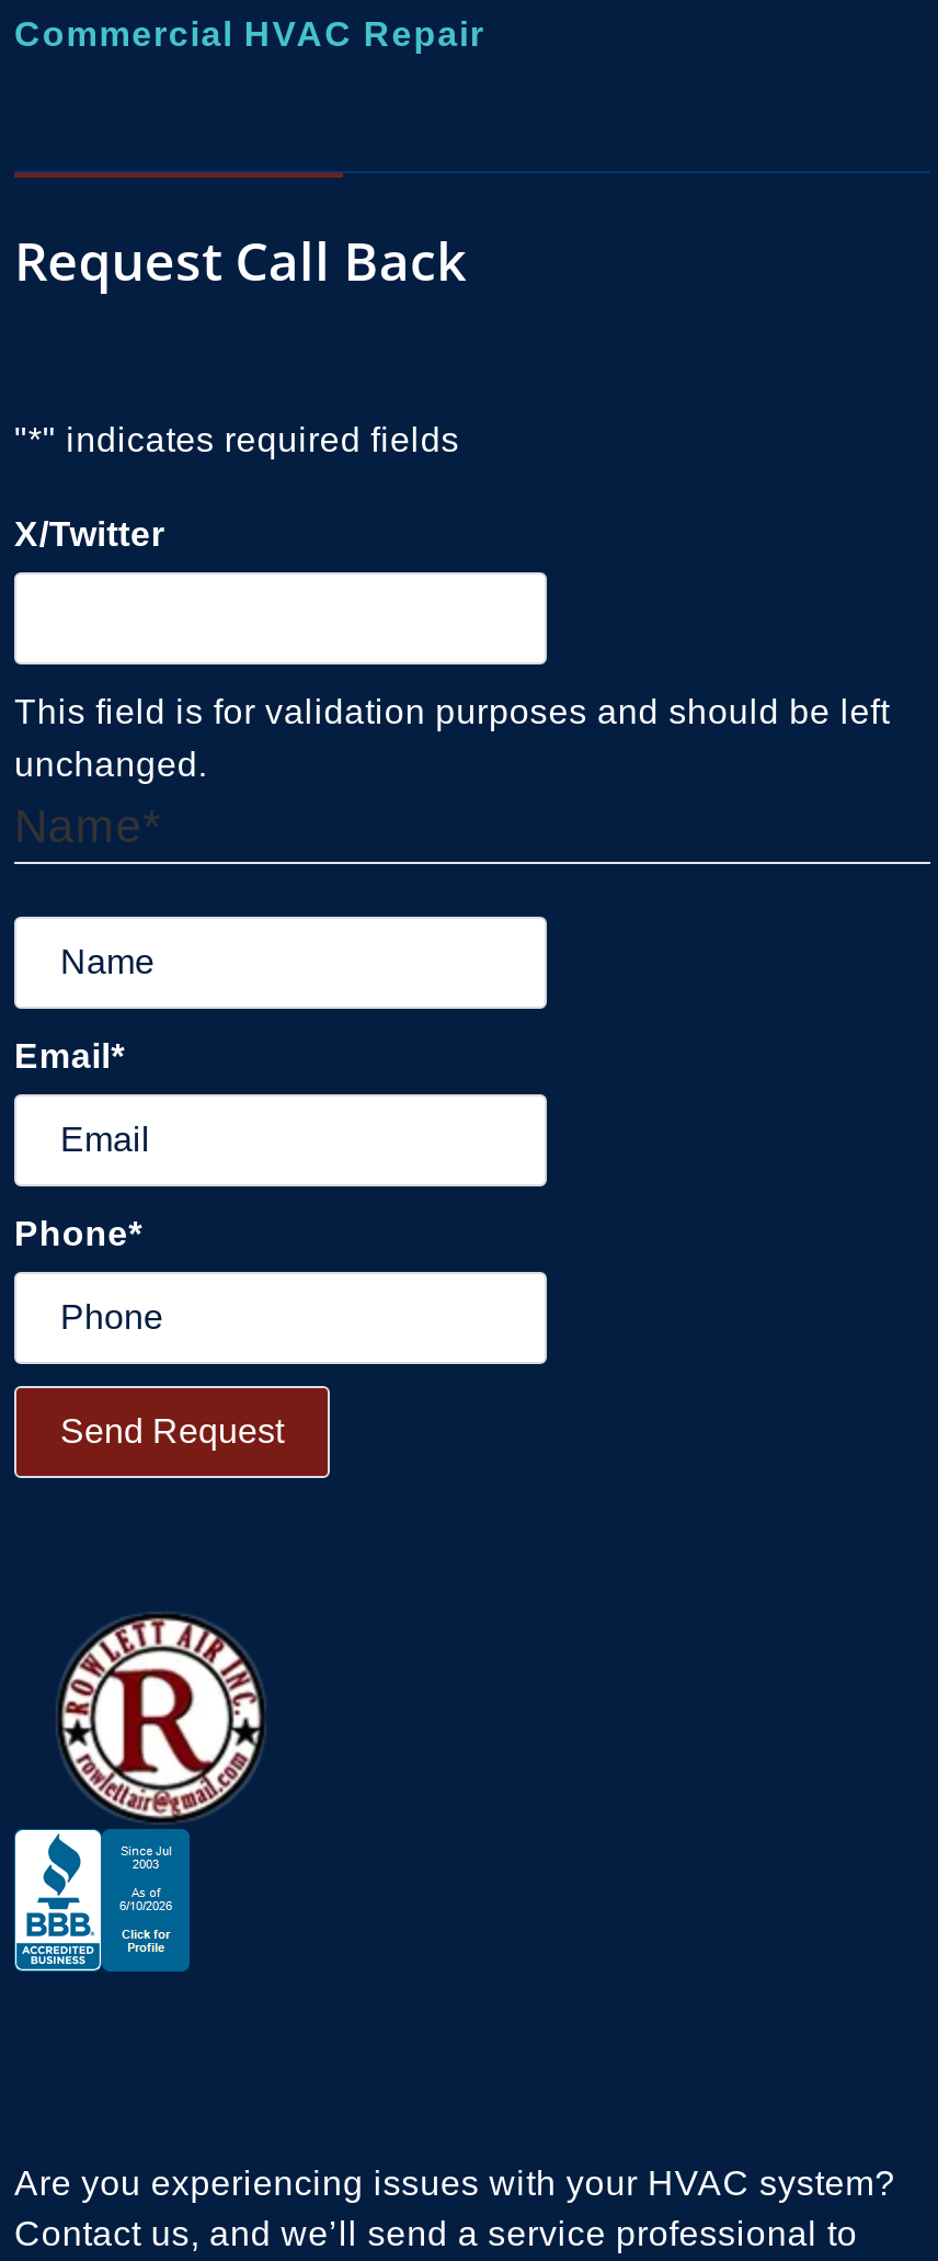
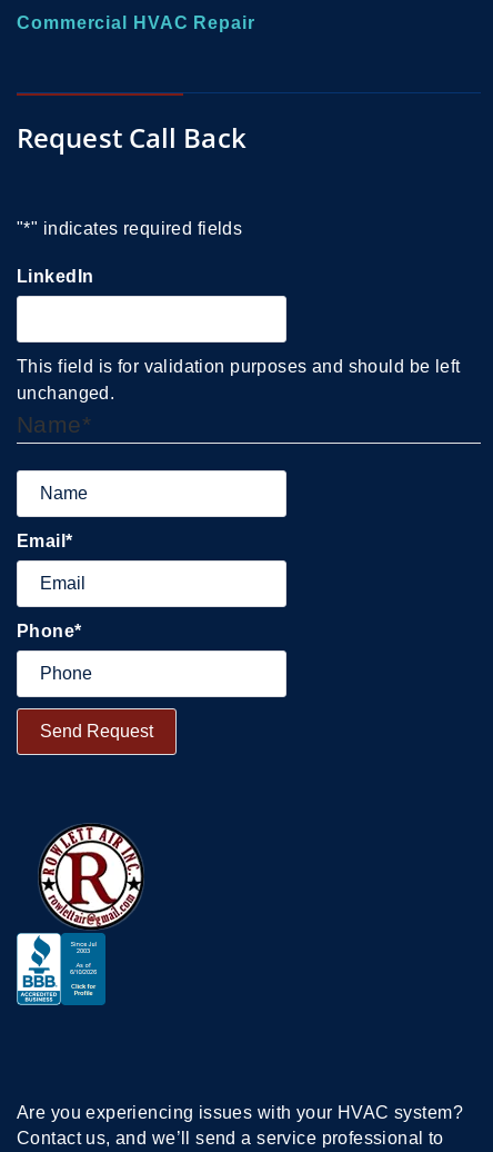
- X/Twitter
+ LinkedIn
